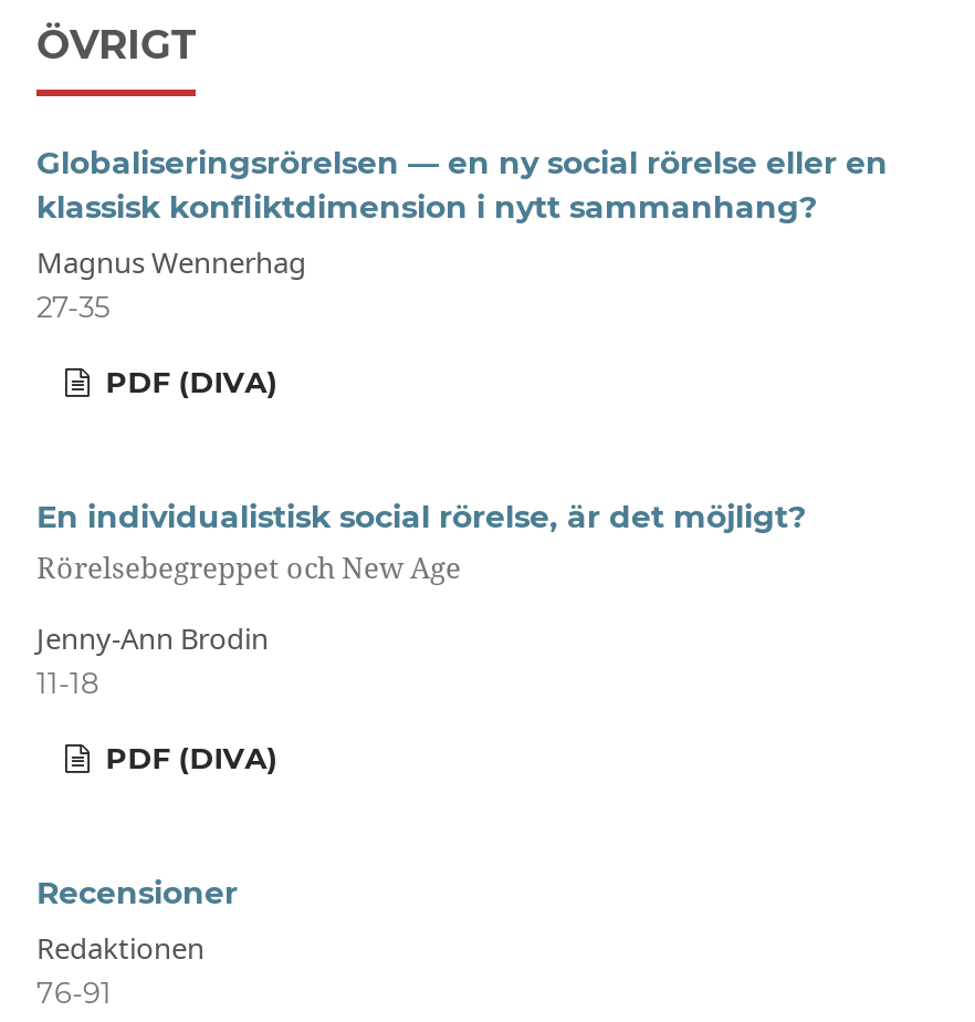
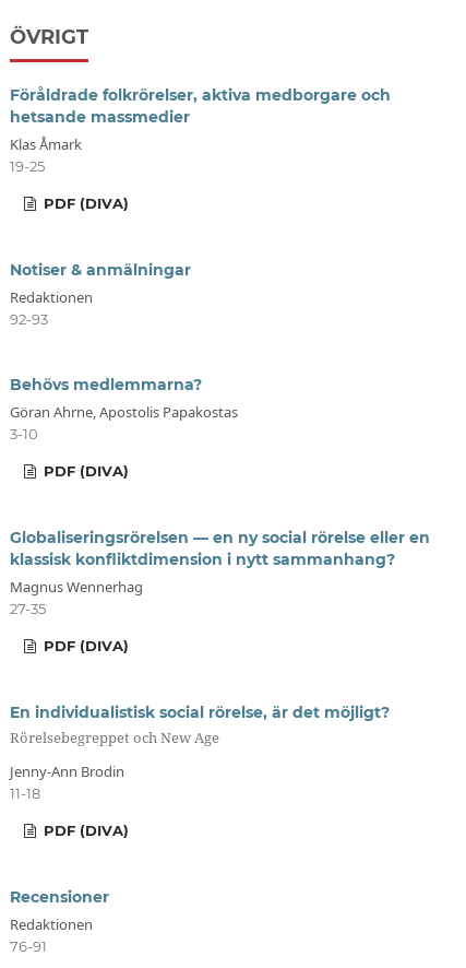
+ Föråldrade folkrörelser, aktiva medborgare och
+ hetsande massmedier
+ Klas Åmark
+ 19-25
+ PDF (DIVA)
+ Notiser & anmälningar
+ Redaktionen
+ 92-93
+ Behövs medlemmarna?
+ Göran Ahrne, Apostolis Papakostas
+ 3-10
+ PDF (DIVA)
